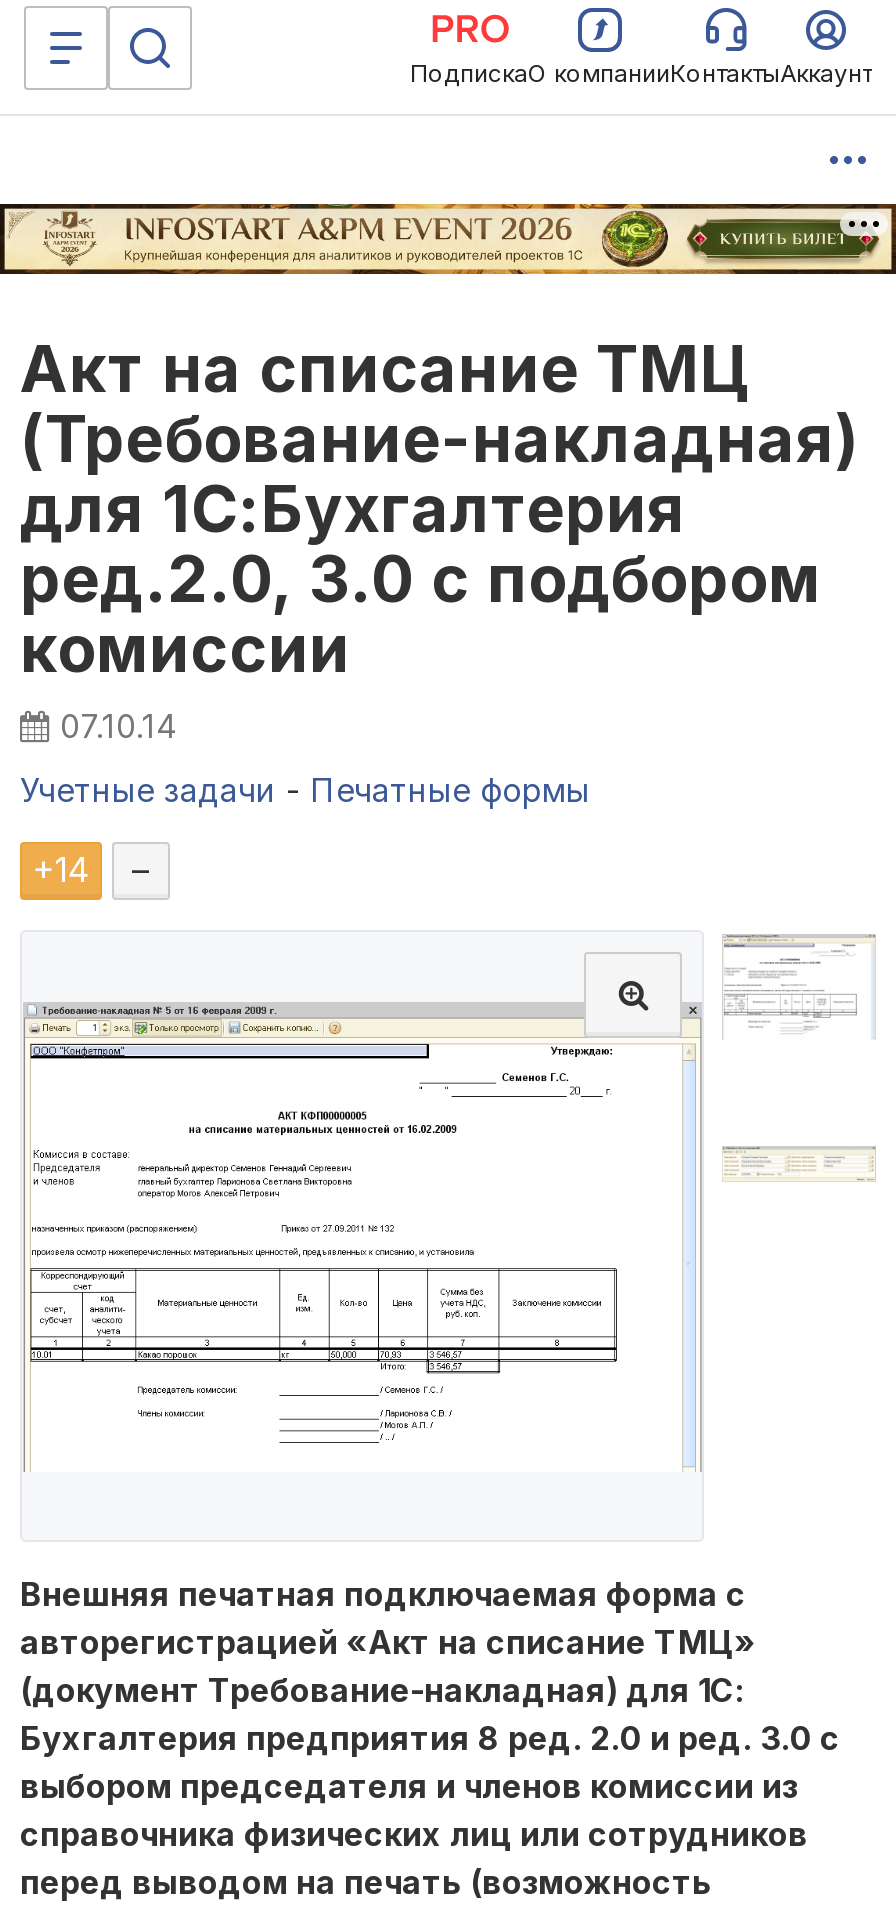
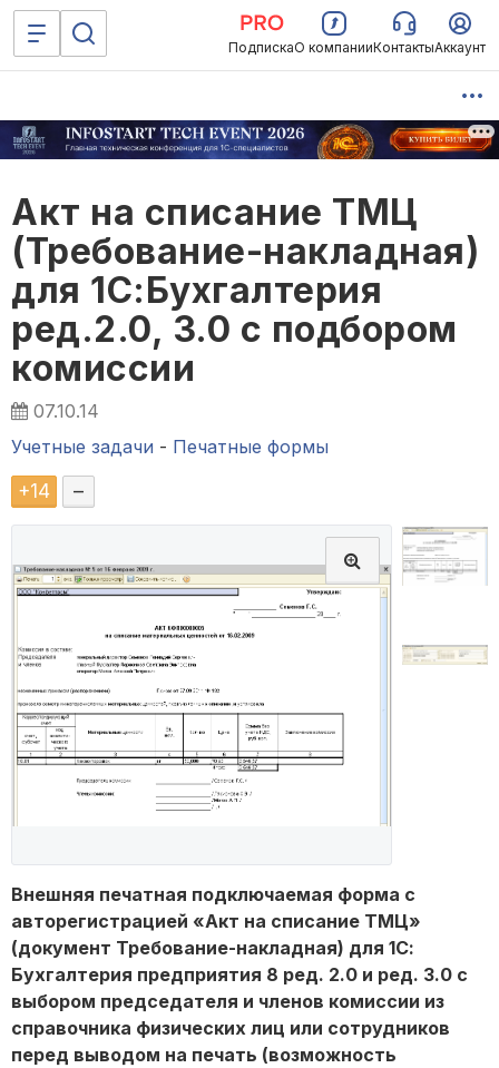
- [image]
+ [image]
